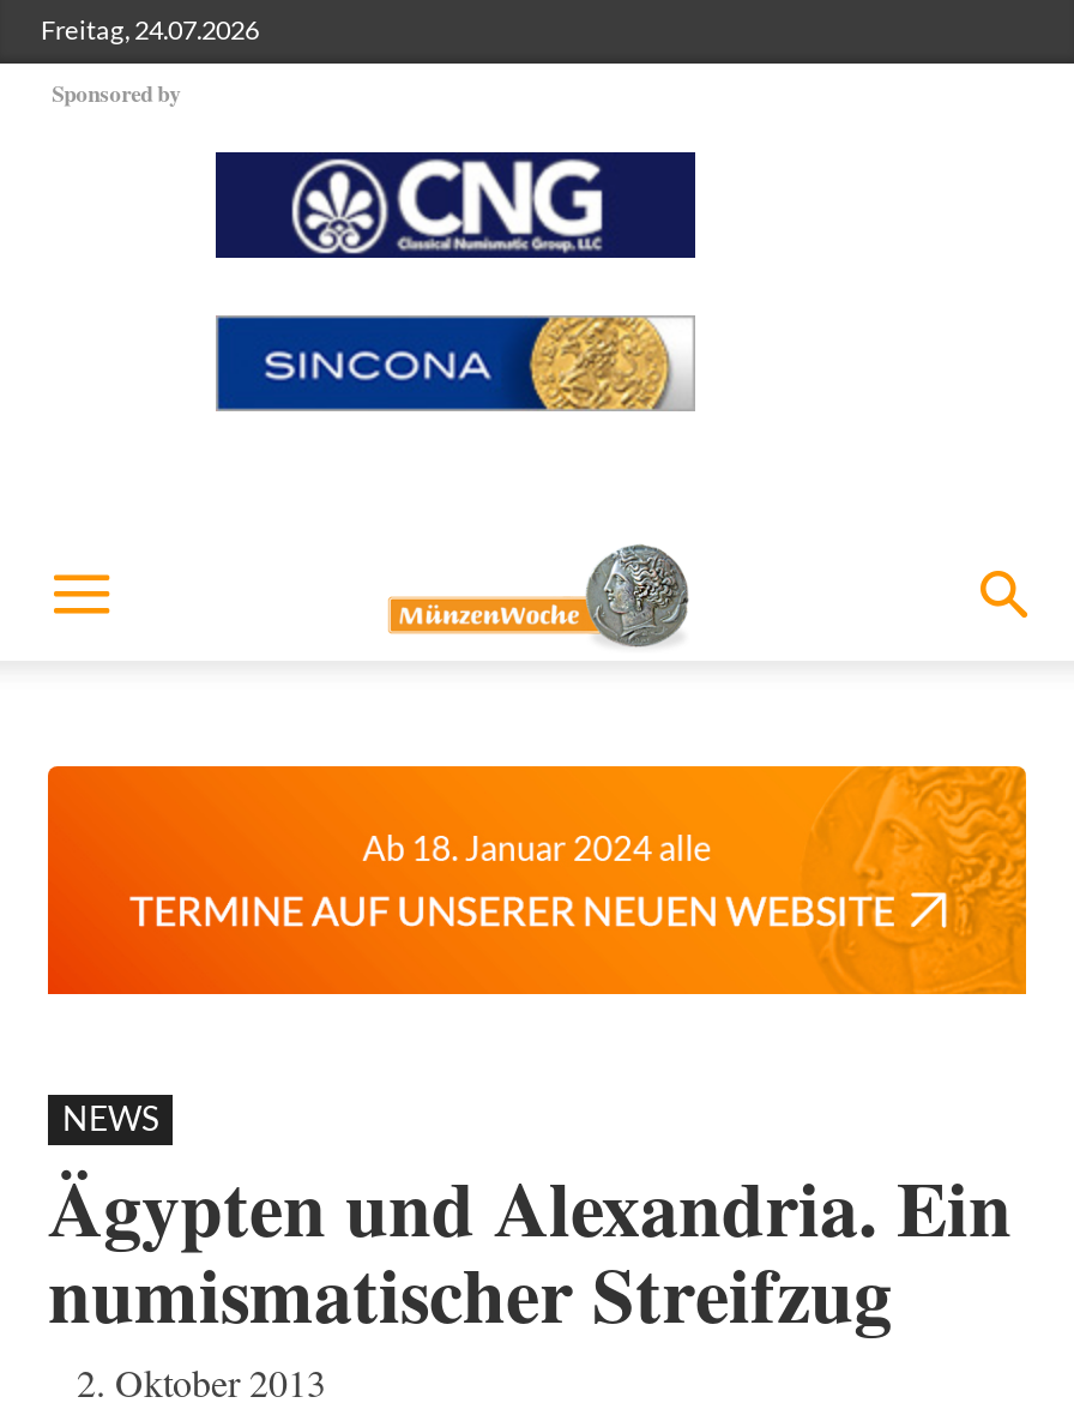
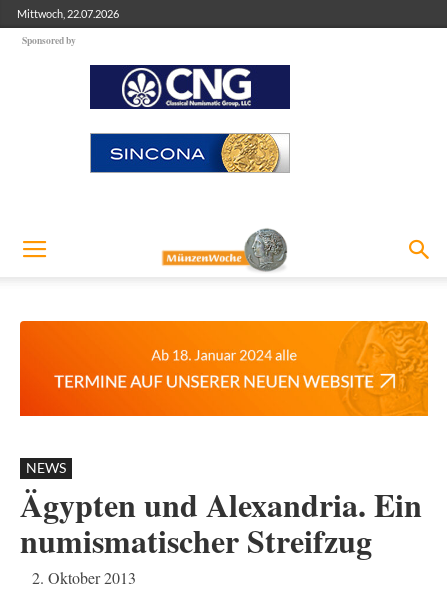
- Freitag, 24.07.2026
+ Mittwoch, 22.07.2026
